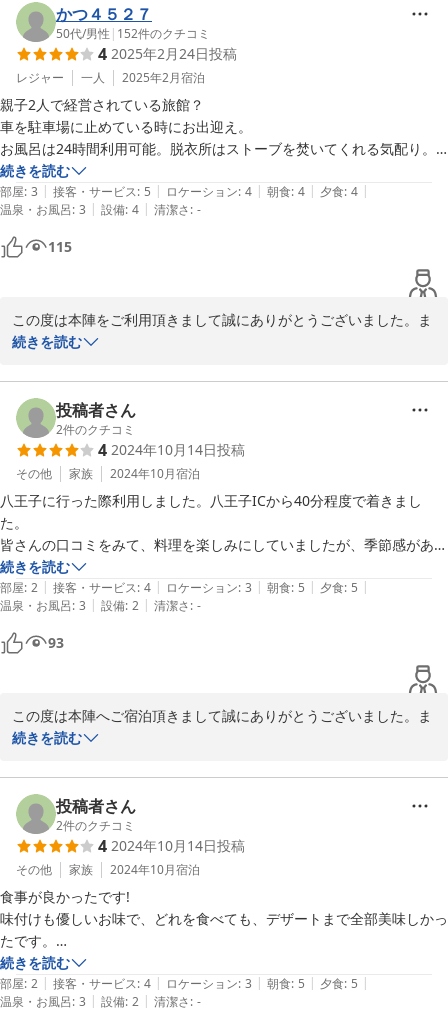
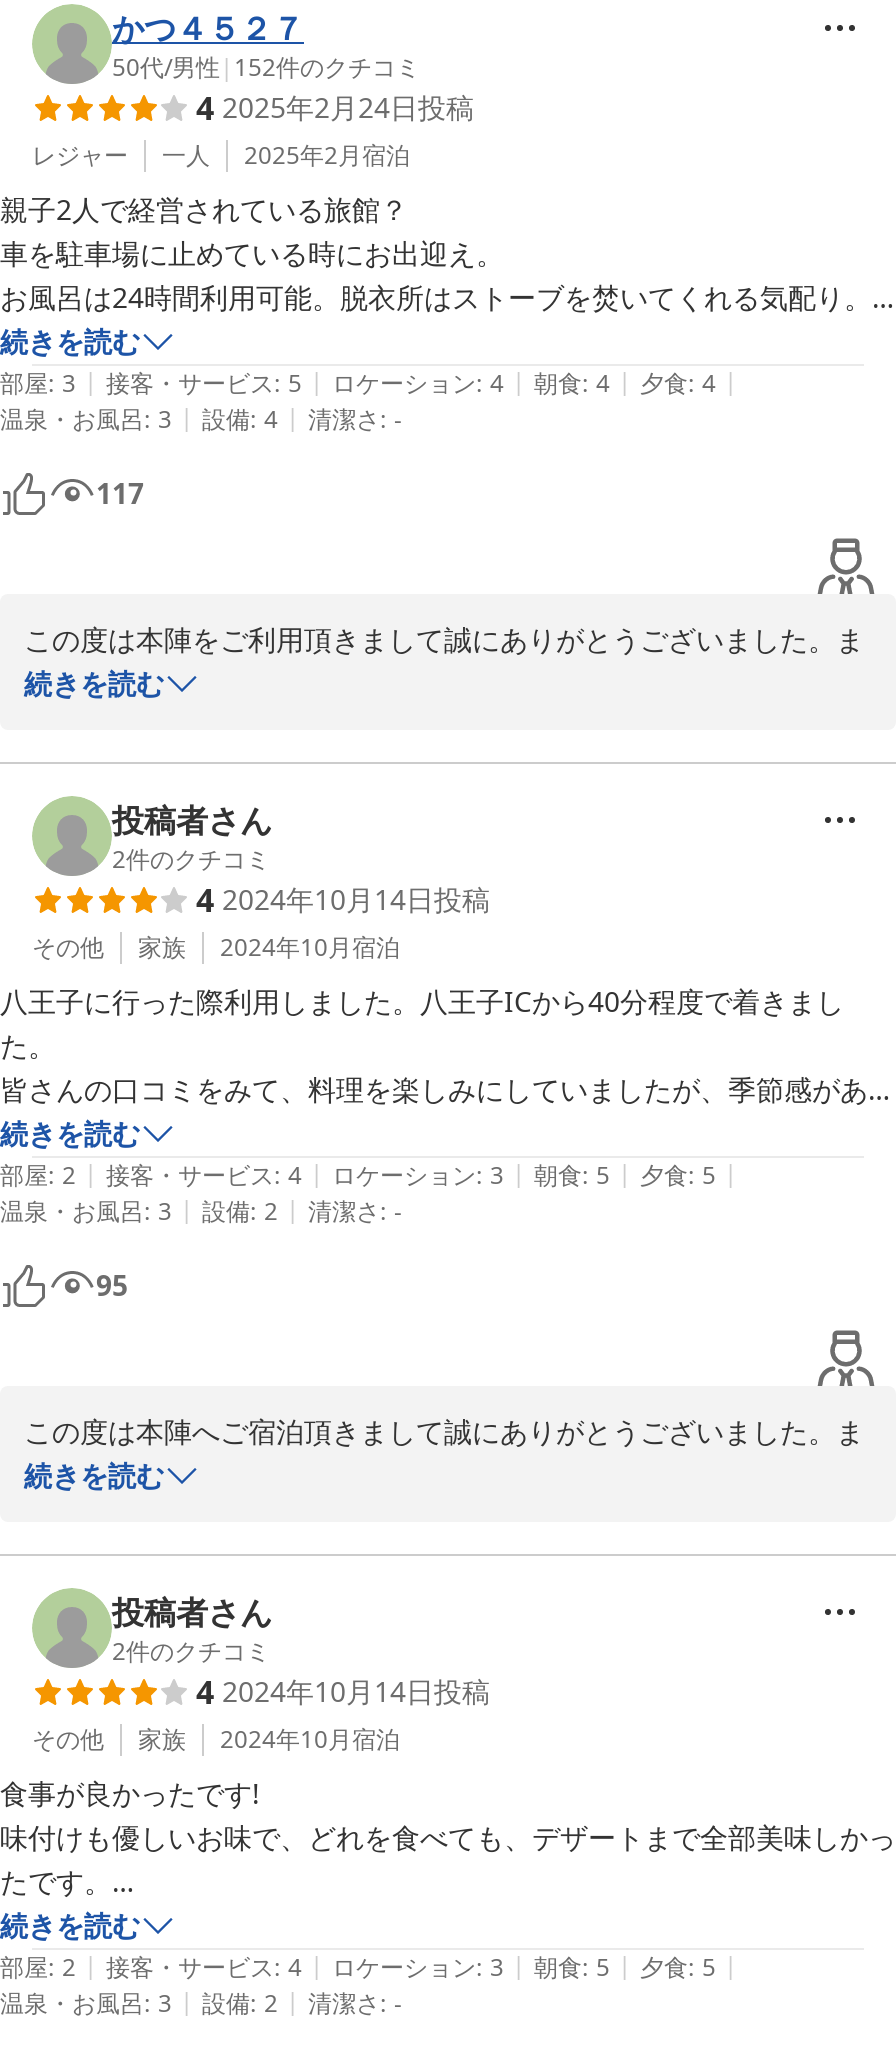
- 115
+ 117

- 93
+ 95
